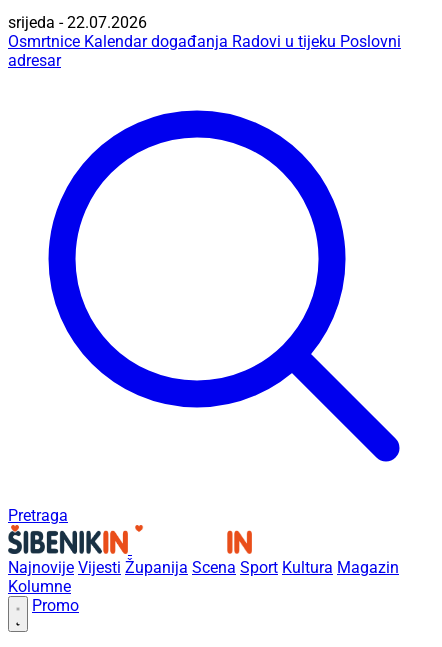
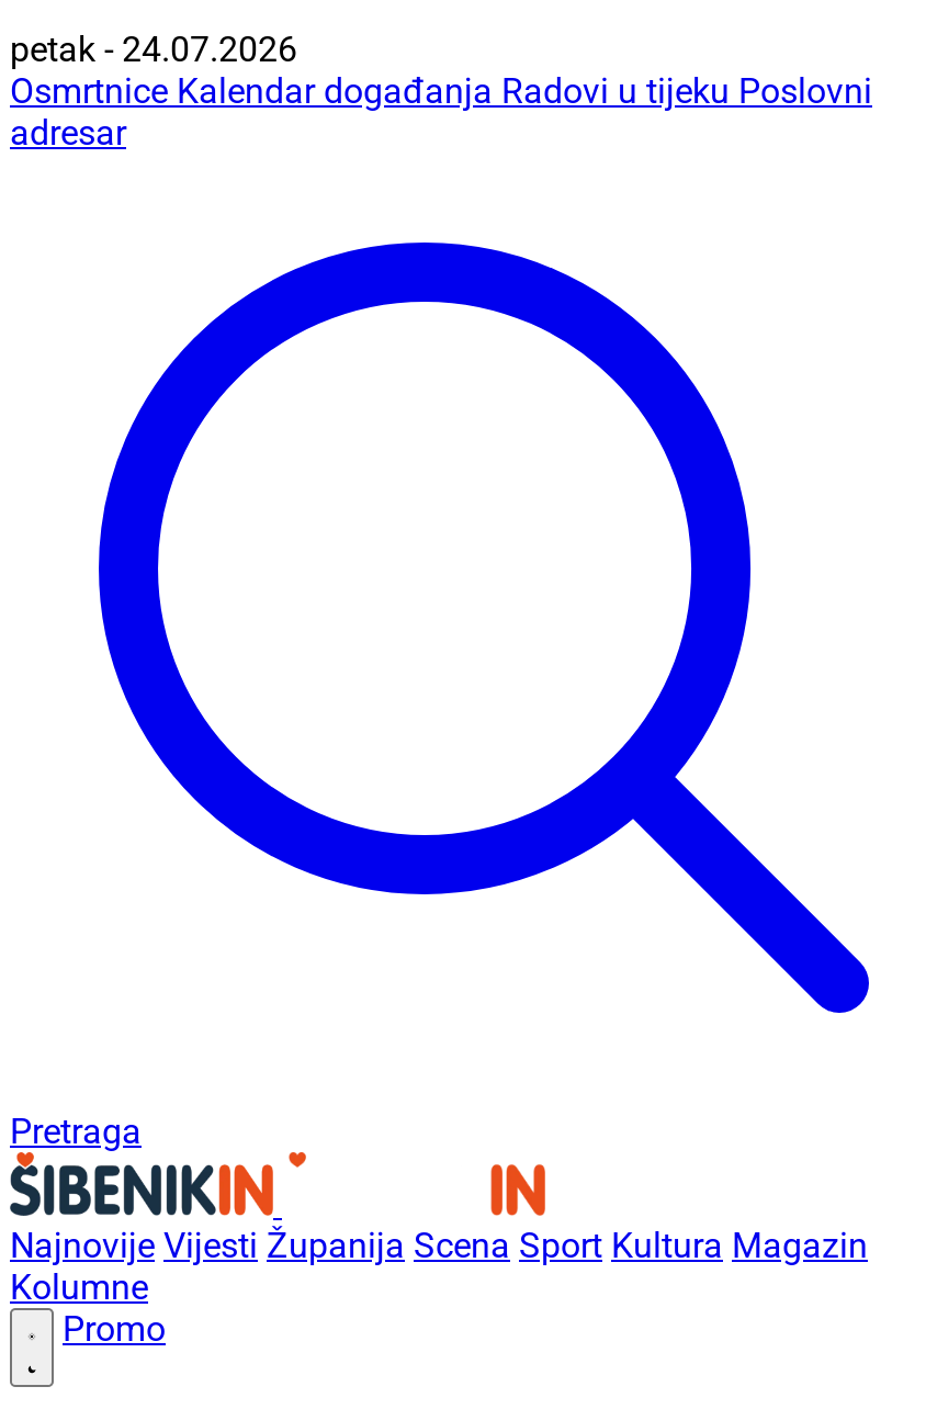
- srijeda - 22.07.2026
+ petak - 24.07.2026
